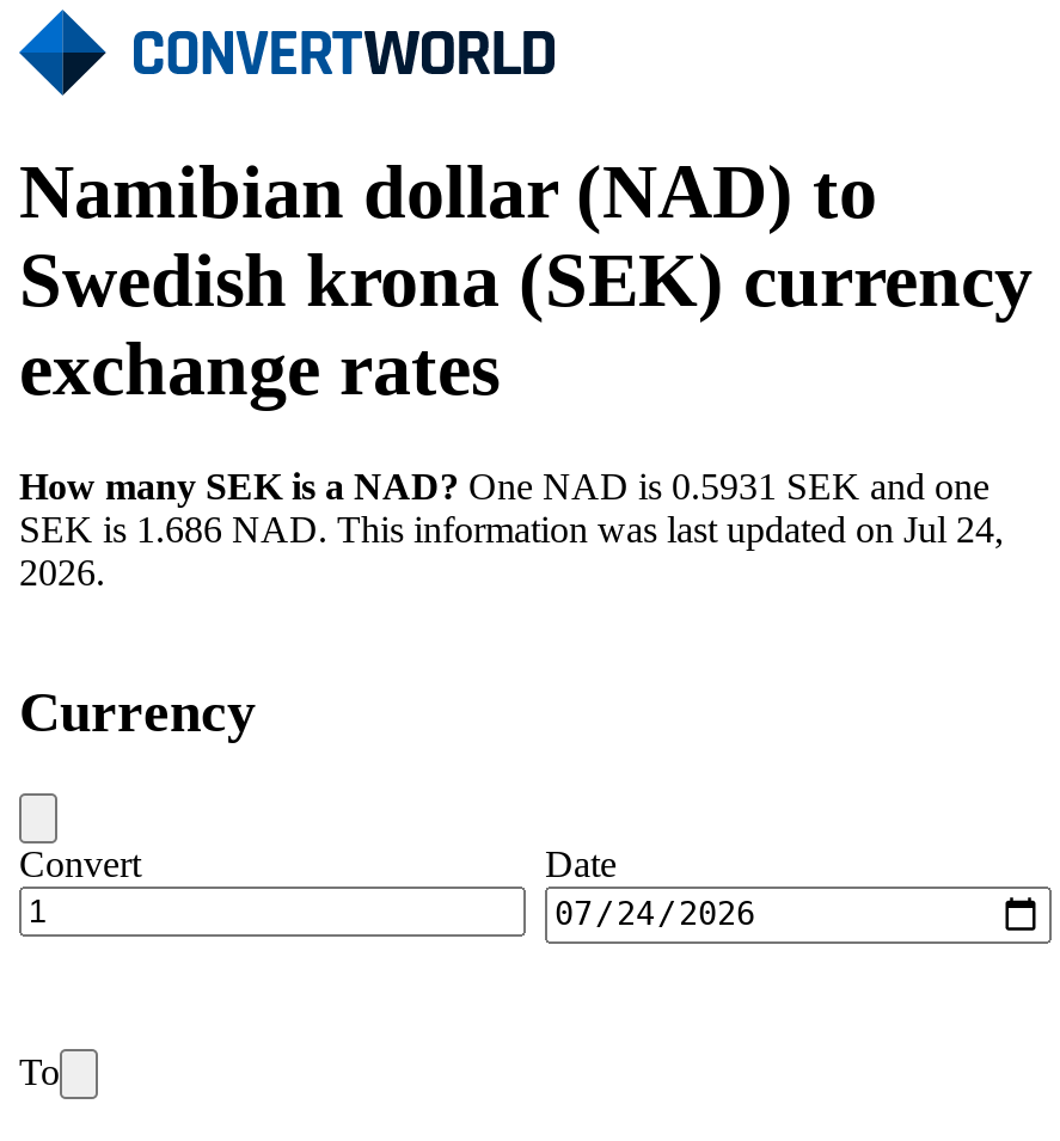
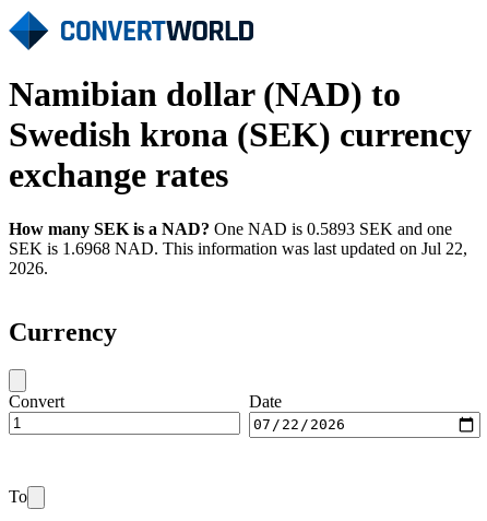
- How many SEK is a NAD? One NAD is 0.5931 SEK and one
+ How many SEK is a NAD? One NAD is 0.5893 SEK and one

- SEK is 1.686 NAD. This information was last updated on Jul 24,
+ SEK is 1.6968 NAD. This information was last updated on Jul 22,
